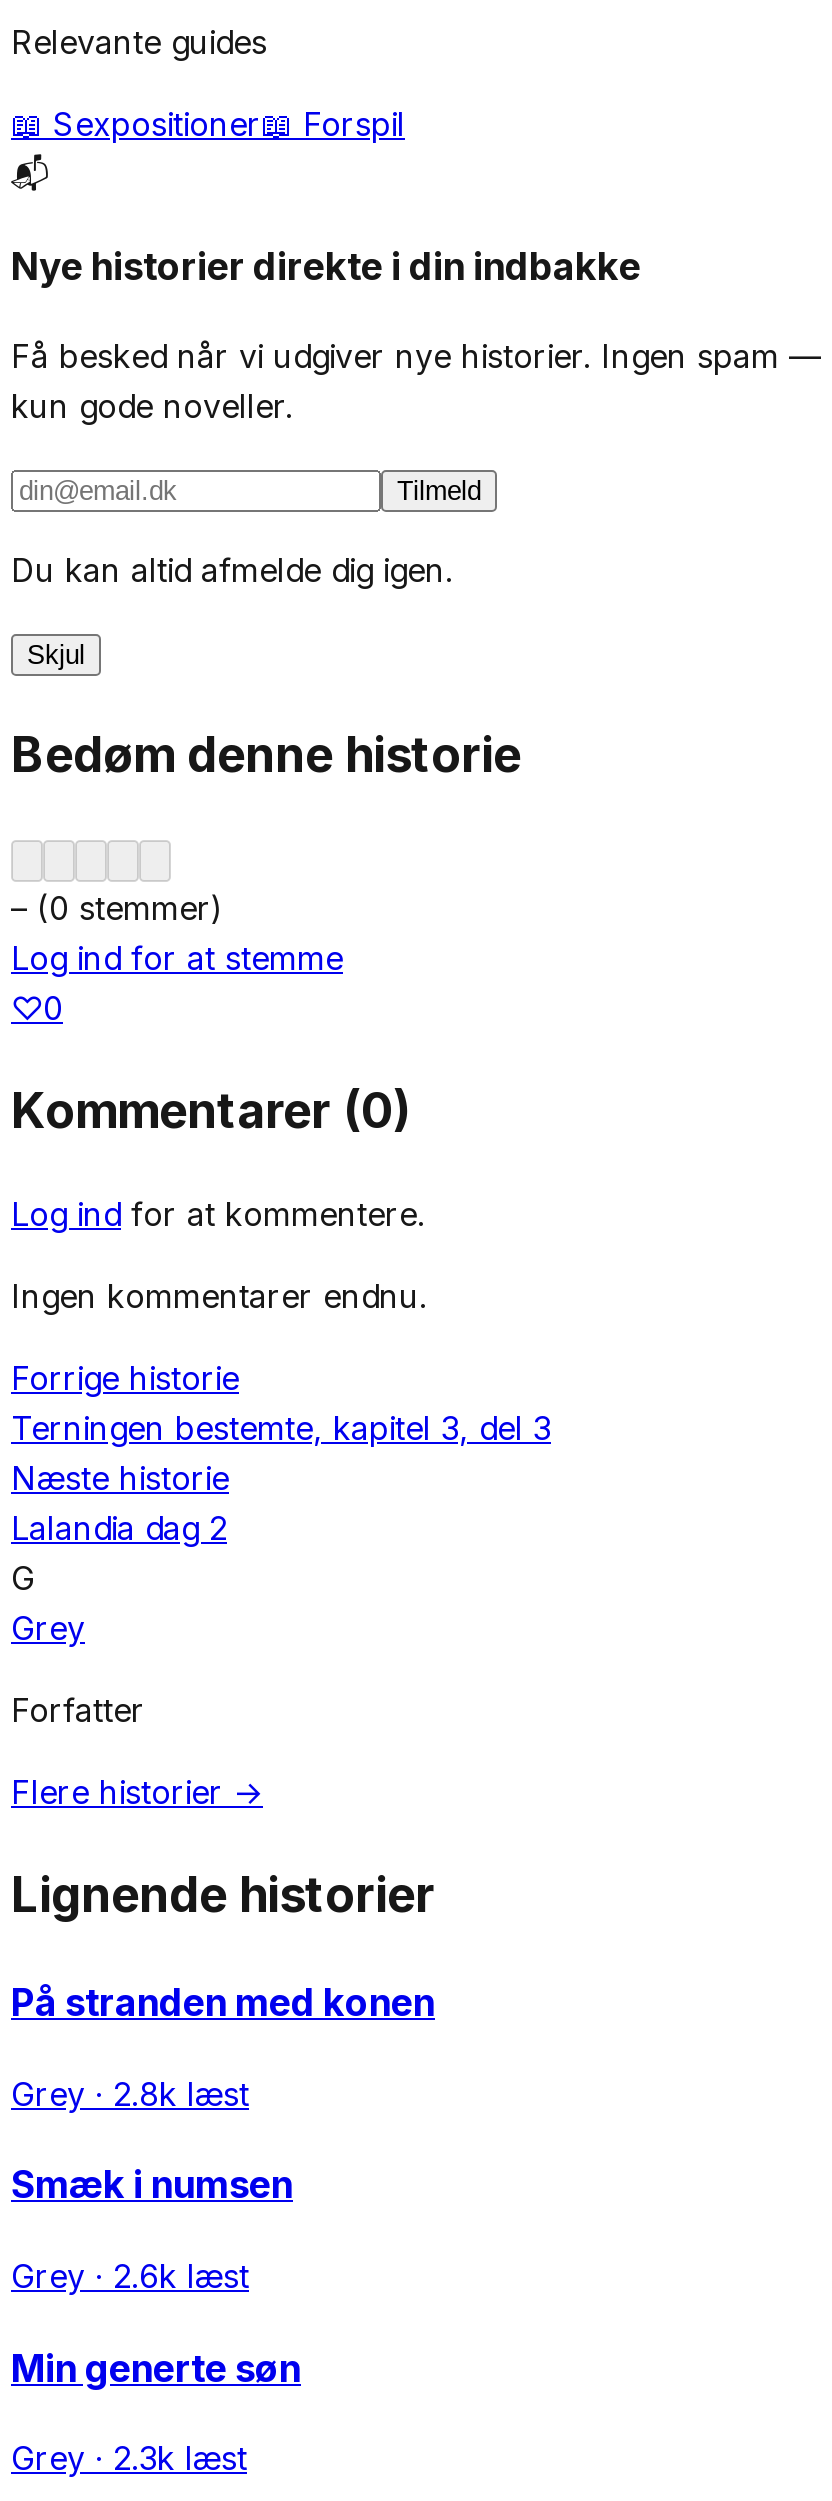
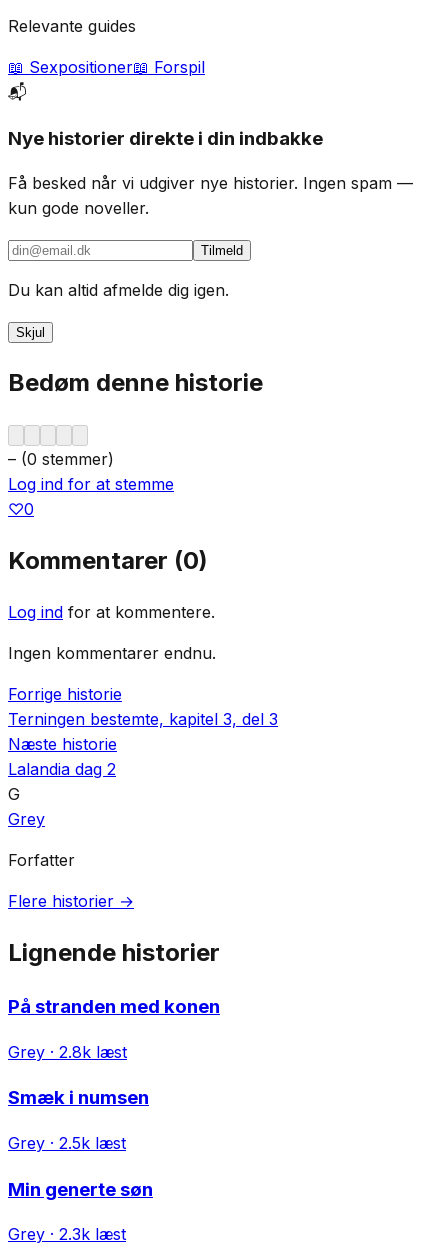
- Grey · 2.6k læst
+ Grey · 2.5k læst
